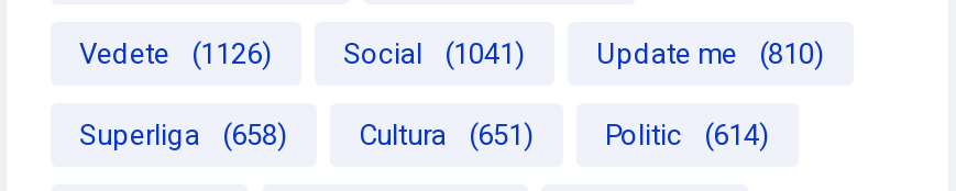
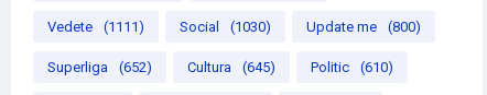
- Vedete (1126)
+ Vedete (1111)

- Social (1041)
+ Social (1030)

- Update me (810)
+ Update me (800)

- Superliga (658)
+ Superliga (652)

- Cultura (651)
+ Cultura (645)

- Politic (614)
+ Politic (610)
